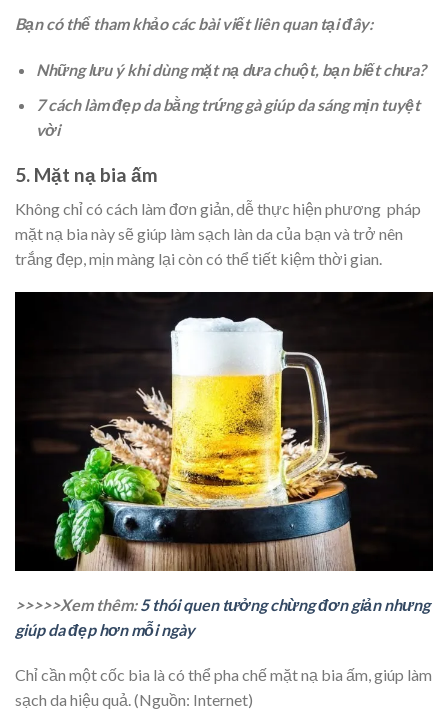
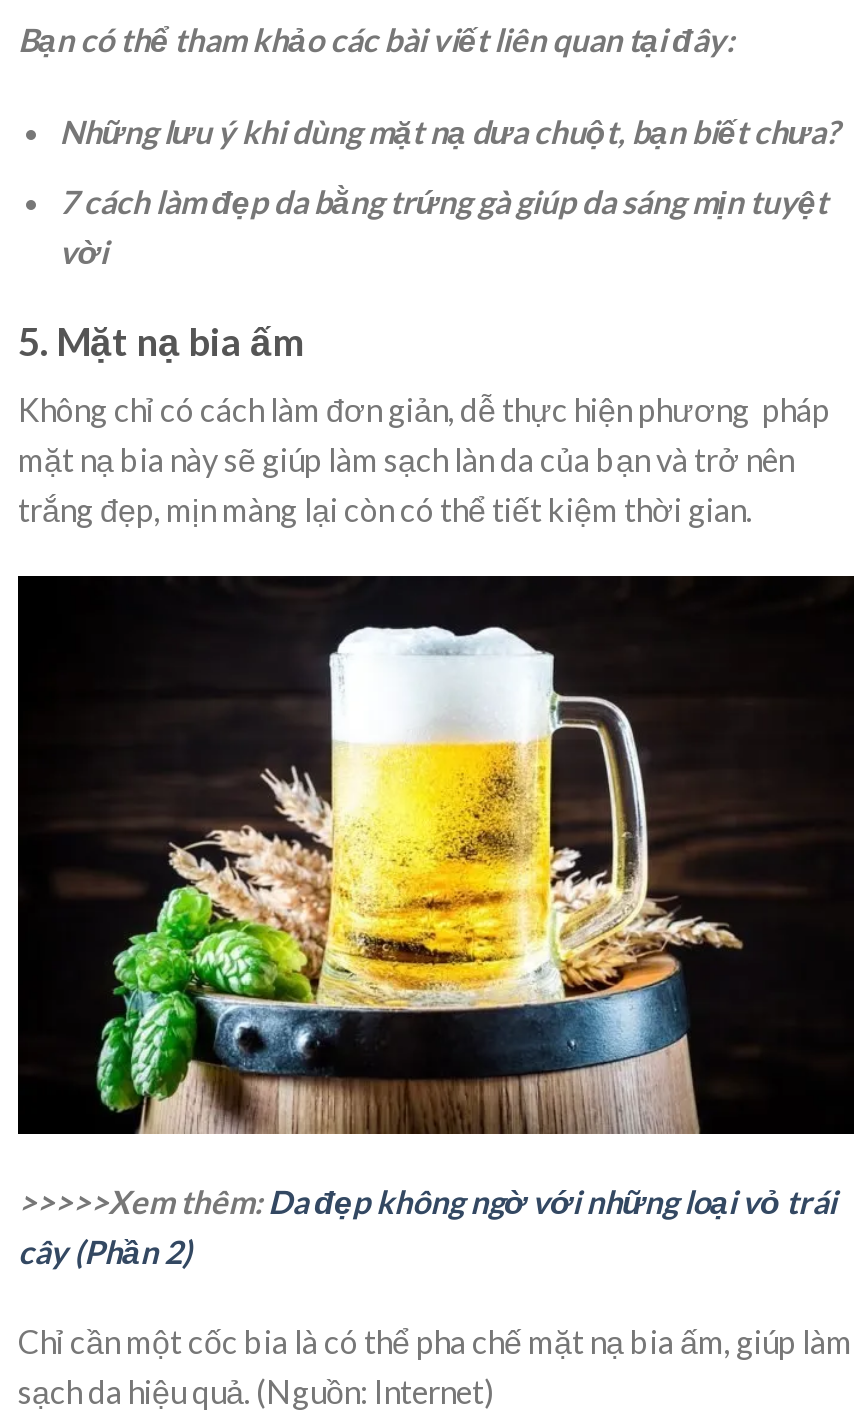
- >>>>>Xem thêm: 5 thói quen tưởng chừng đơn giản nhưng
- giúp da đẹp hơn mỗi ngày
+ >>>>>Xem thêm: Da đẹp không ngờ với những loại vỏ trái
+ cây (Phần 2)
